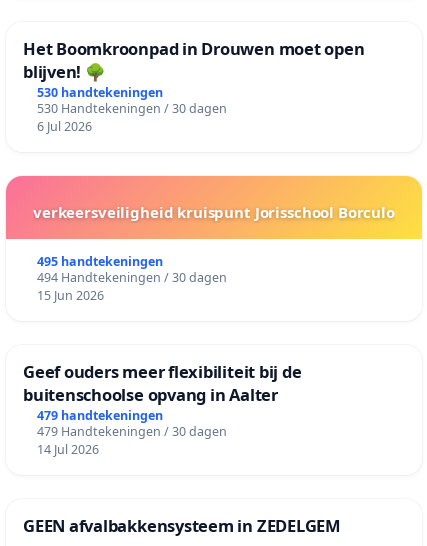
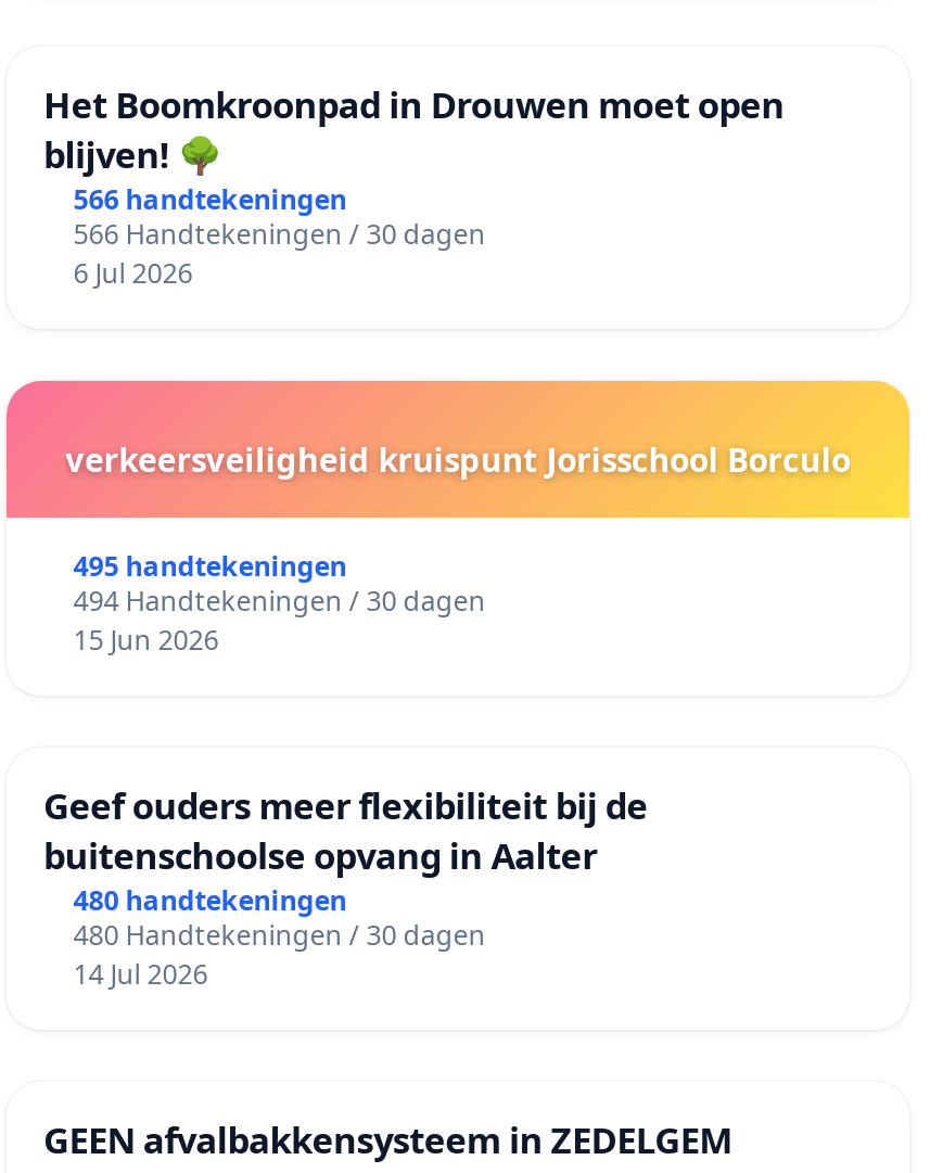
- 530 handtekeningen
+ 566 handtekeningen

- 530 Handtekeningen / 30 dagen
+ 566 Handtekeningen / 30 dagen

- 479 handtekeningen
+ 480 handtekeningen

- 479 Handtekeningen / 30 dagen
+ 480 Handtekeningen / 30 dagen
